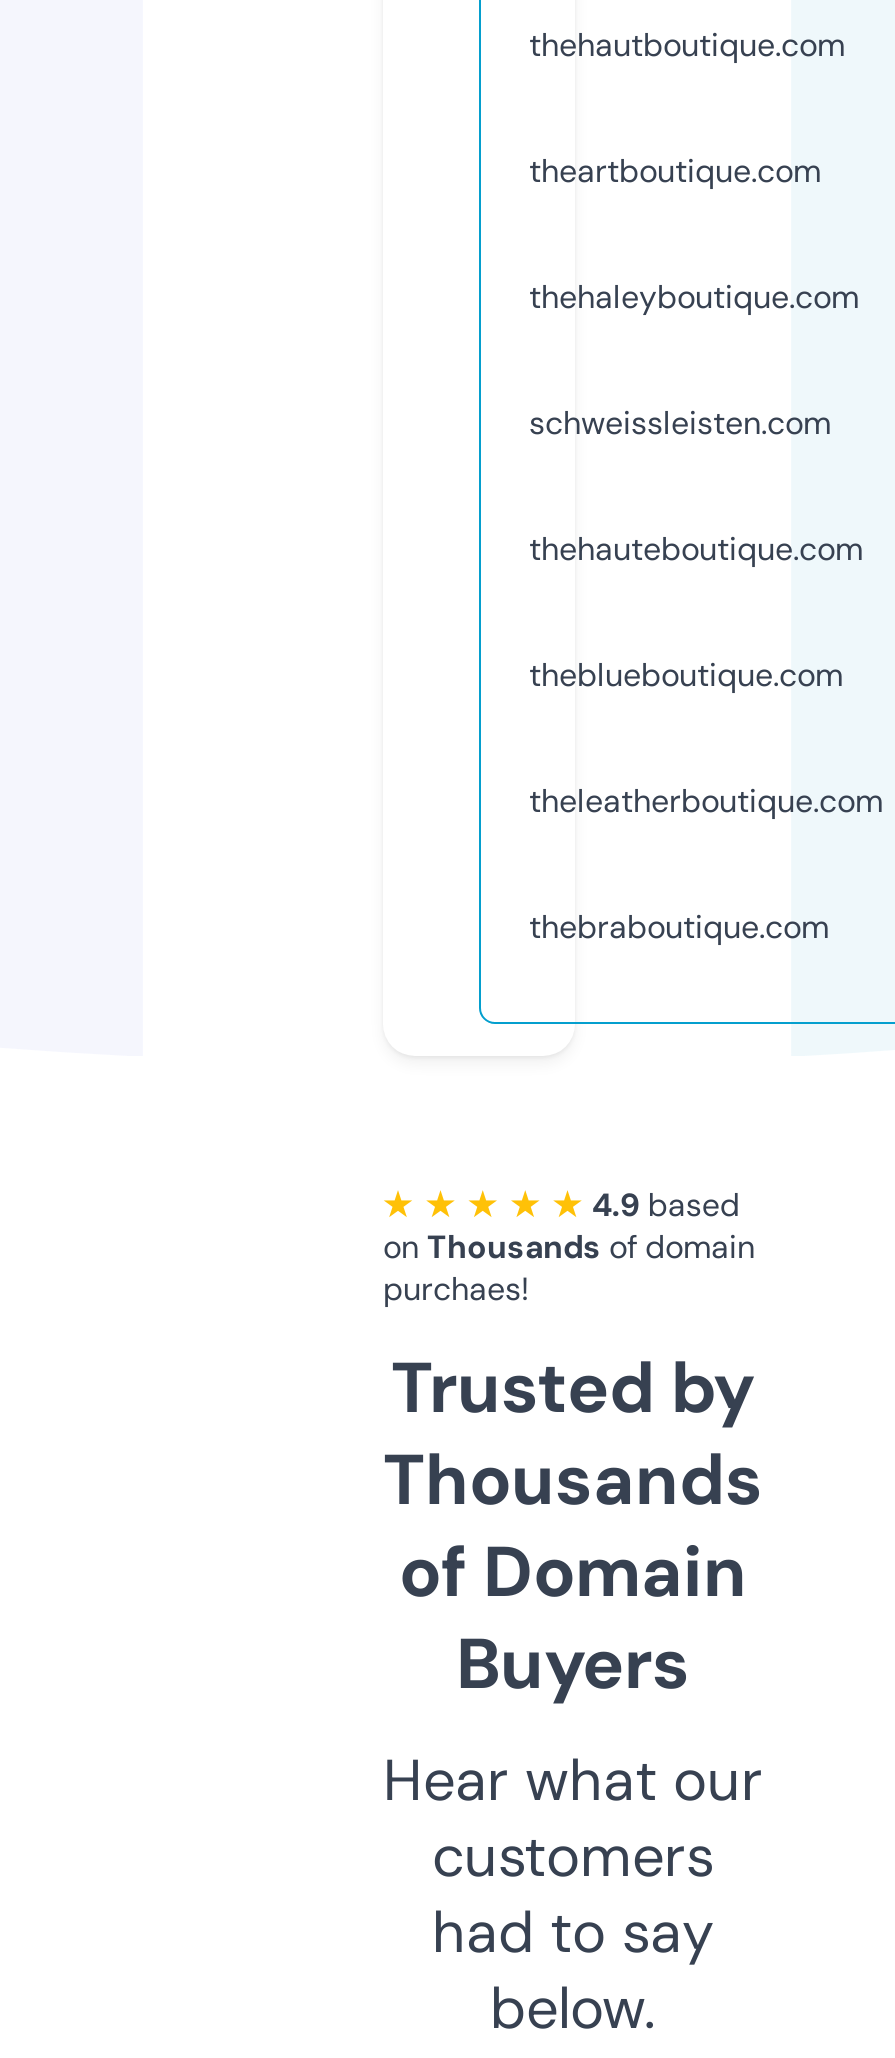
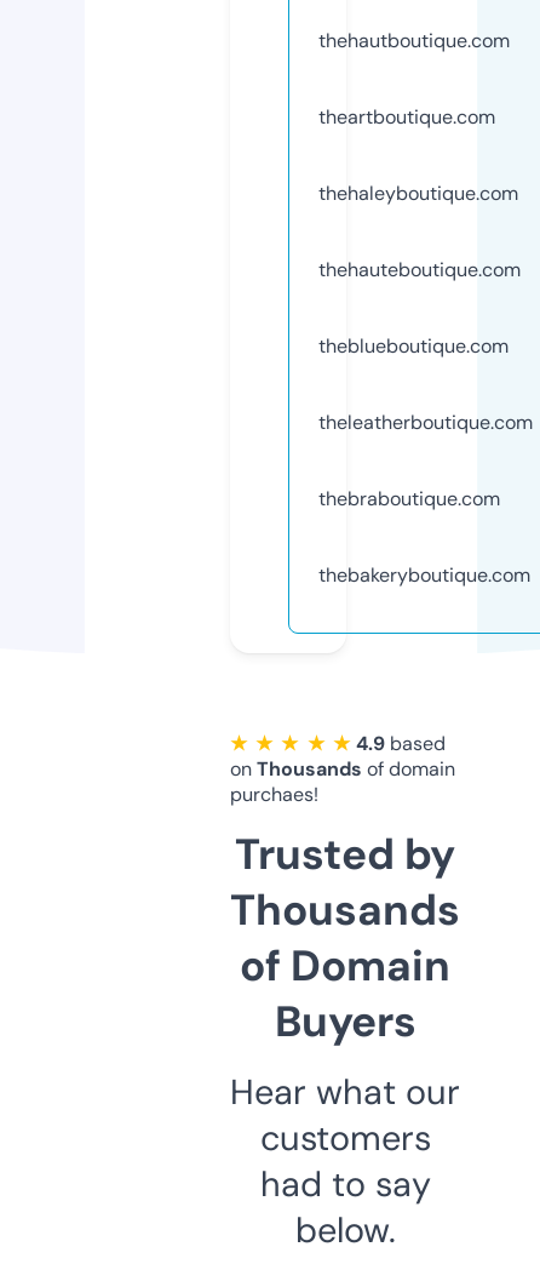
- schweissleisten.com

moved up: thehauteboutique.com | theblueboutique.com | theleatherboutique.com | thebraboutique.com

+ thebakeryboutique.com
